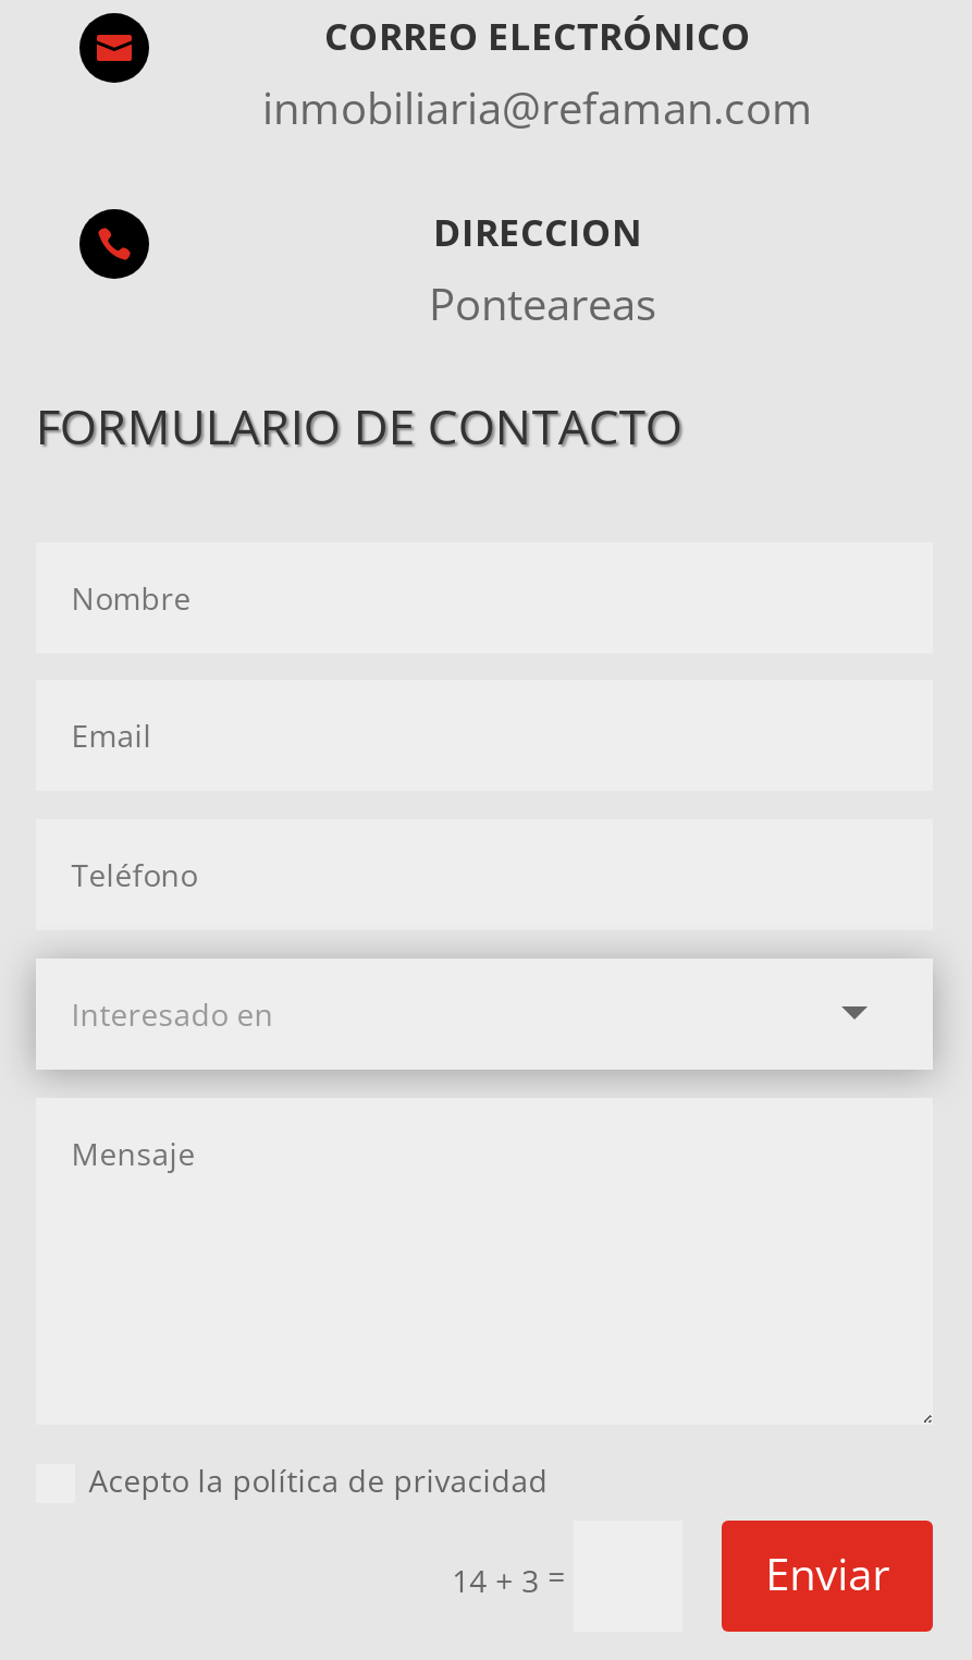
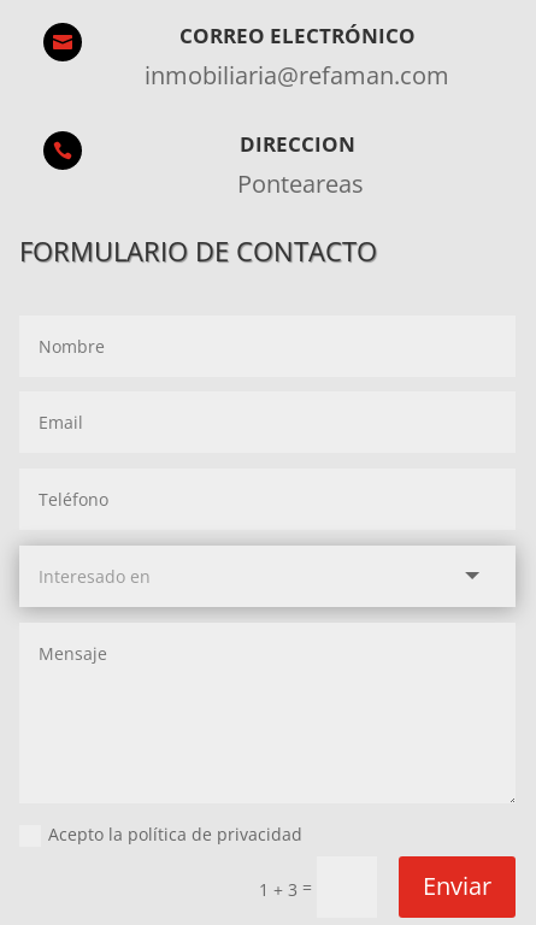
- 14 + 3 =
+ 1 + 3 =
